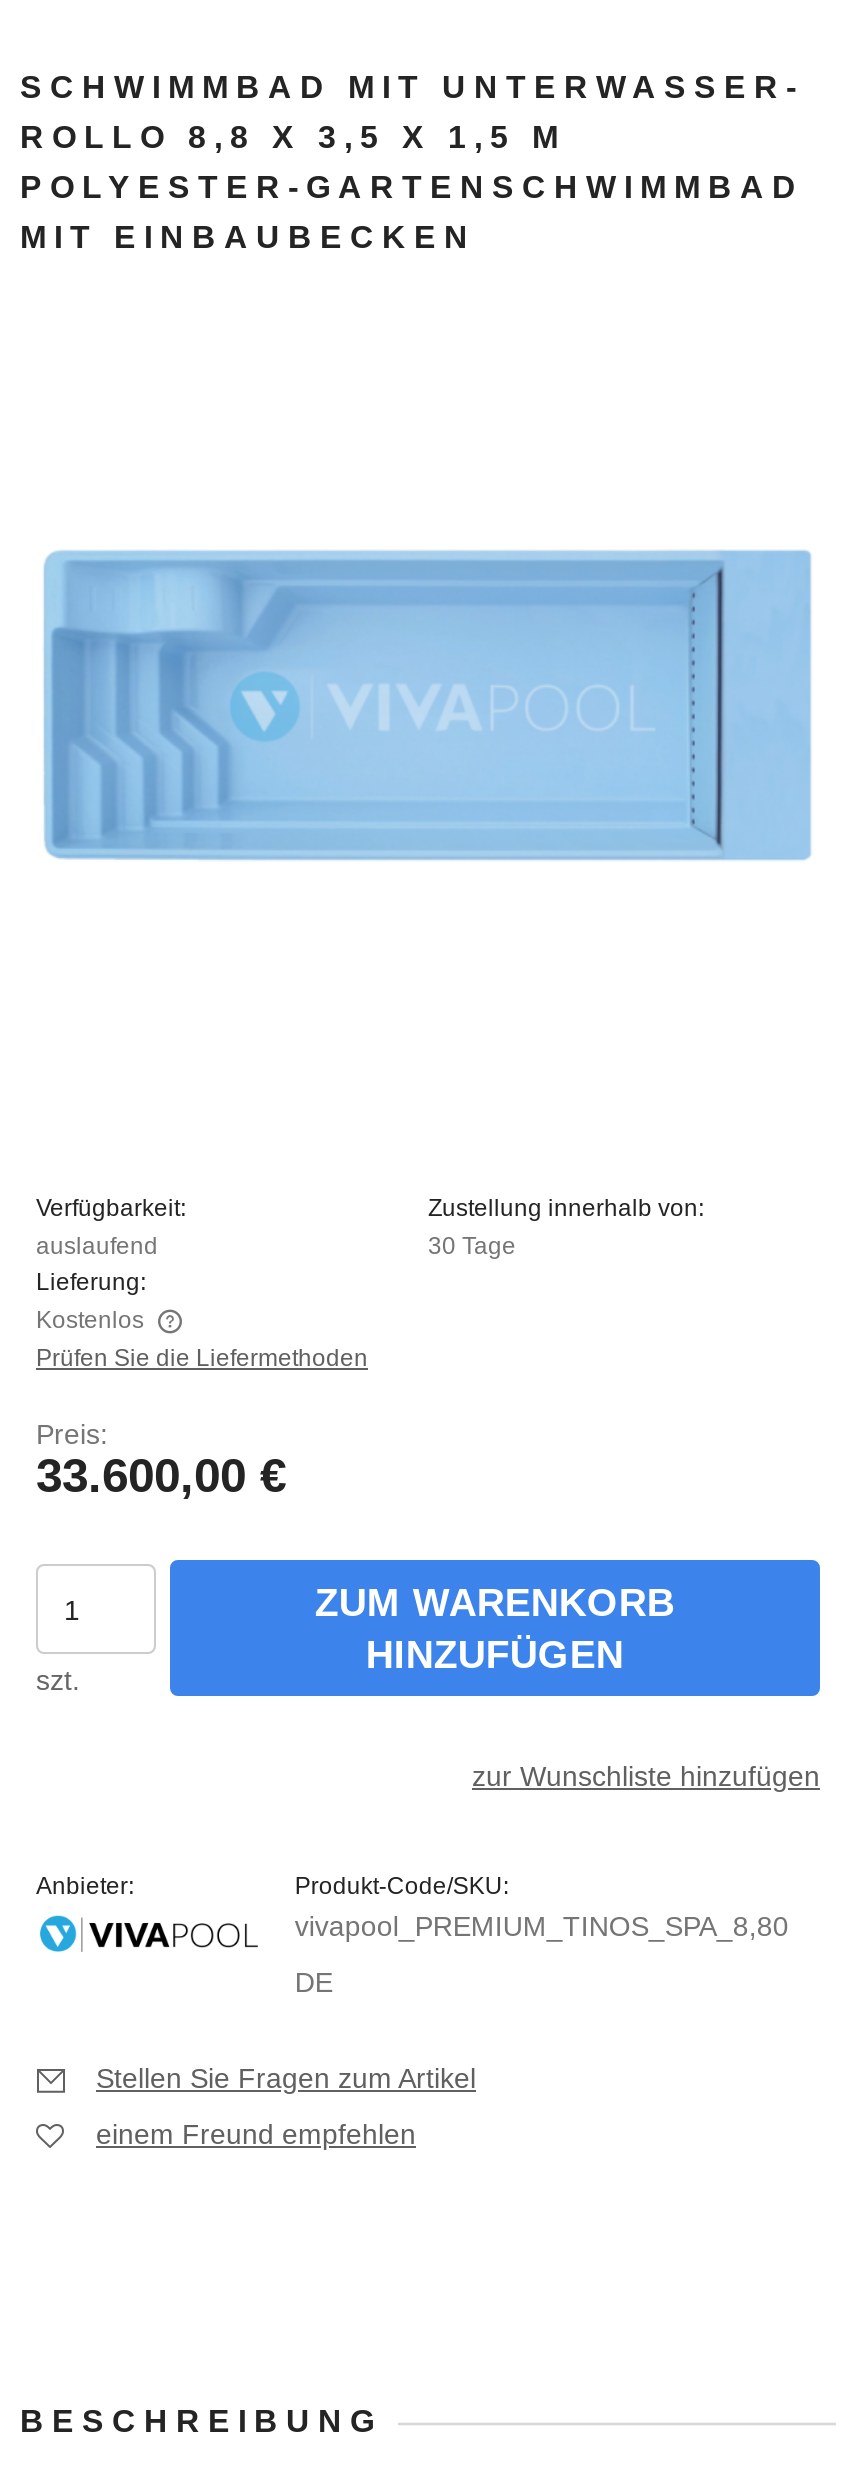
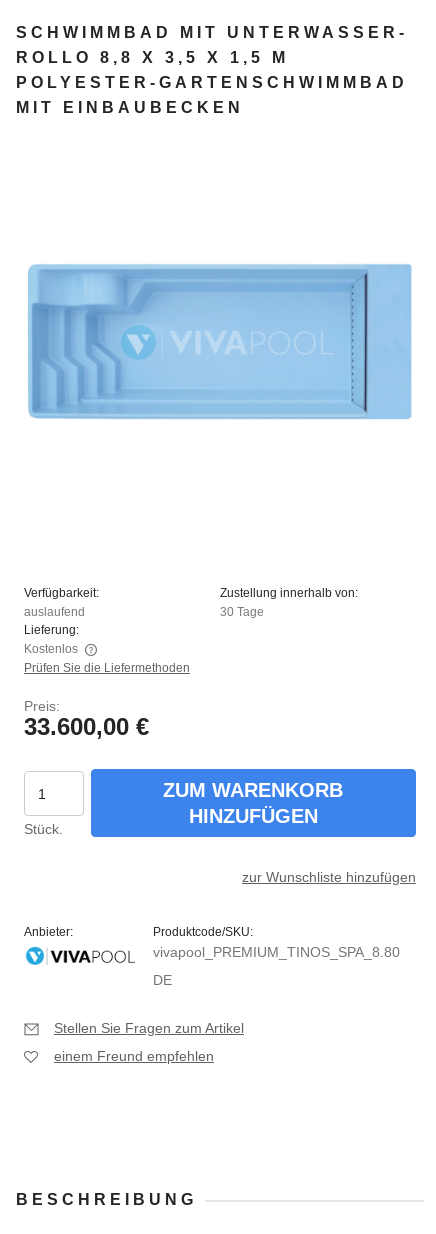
- szt.
+ Stück.

- Produkt-Code/SKU:
- vivapool_PREMIUM_TINOS_SPA_8,80
+ Produktcode/SKU:
+ vivapool_PREMIUM_TINOS_SPA_8.80
